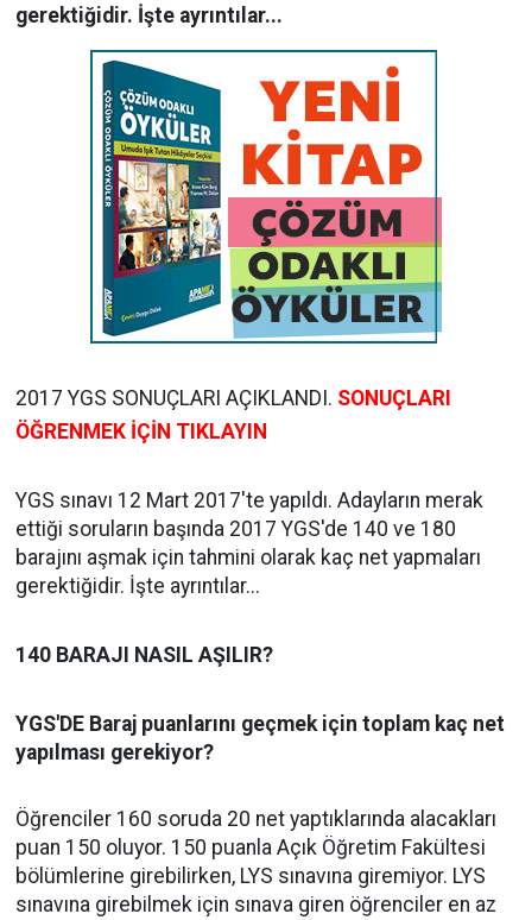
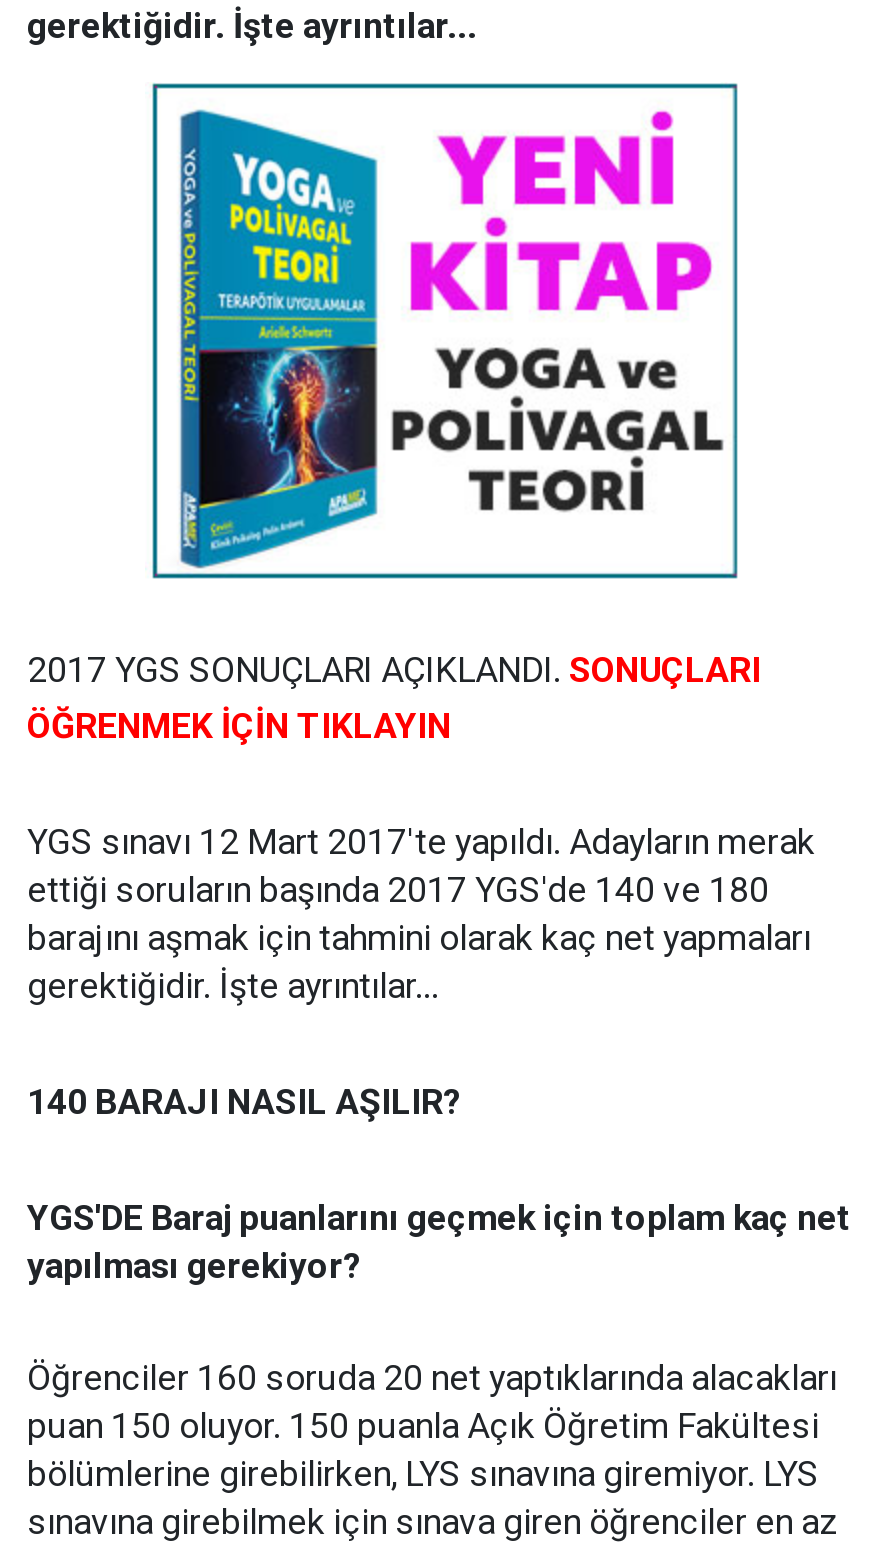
- [image]
+ [image]
